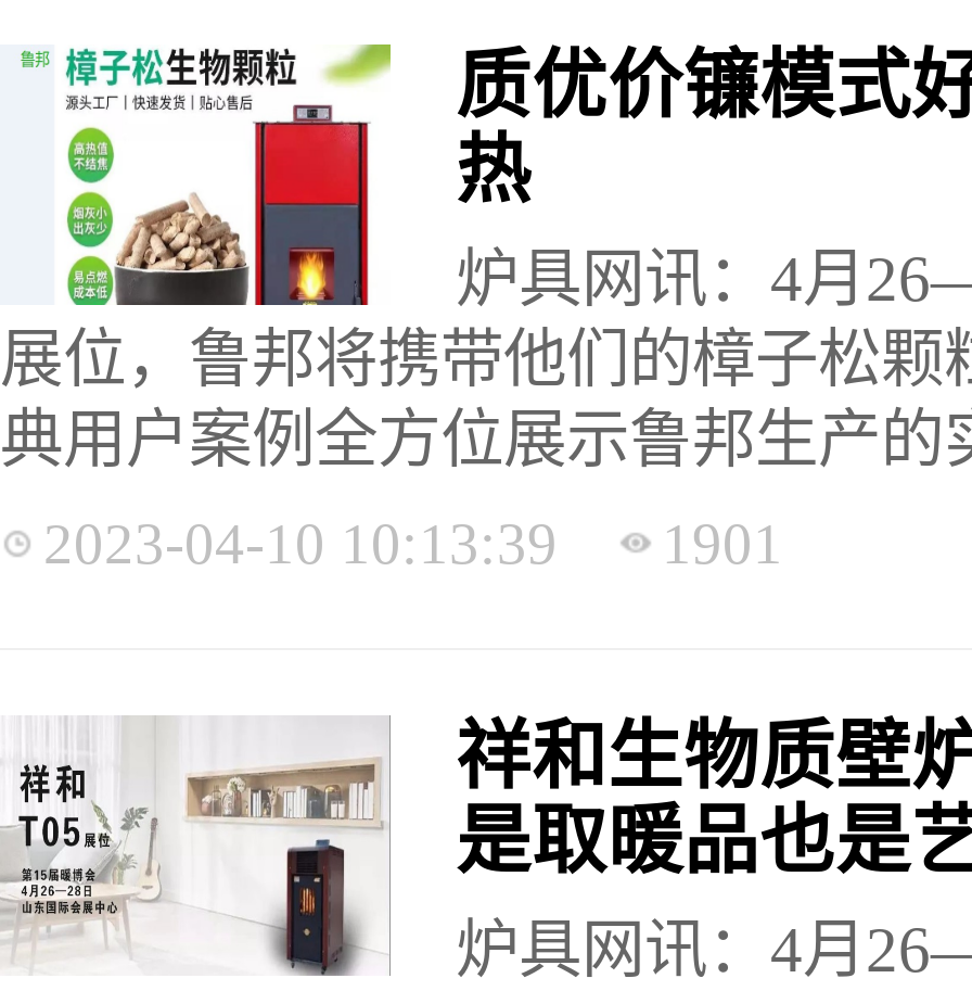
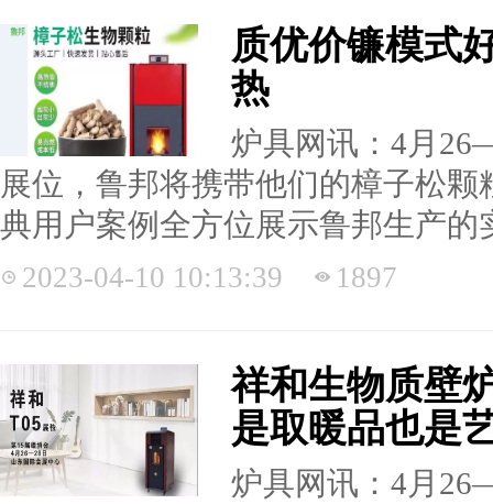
- 2023-04-10 10:13:39 1901
+ 2023-04-10 10:13:39 1897
